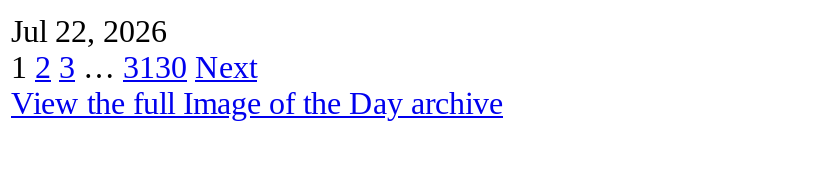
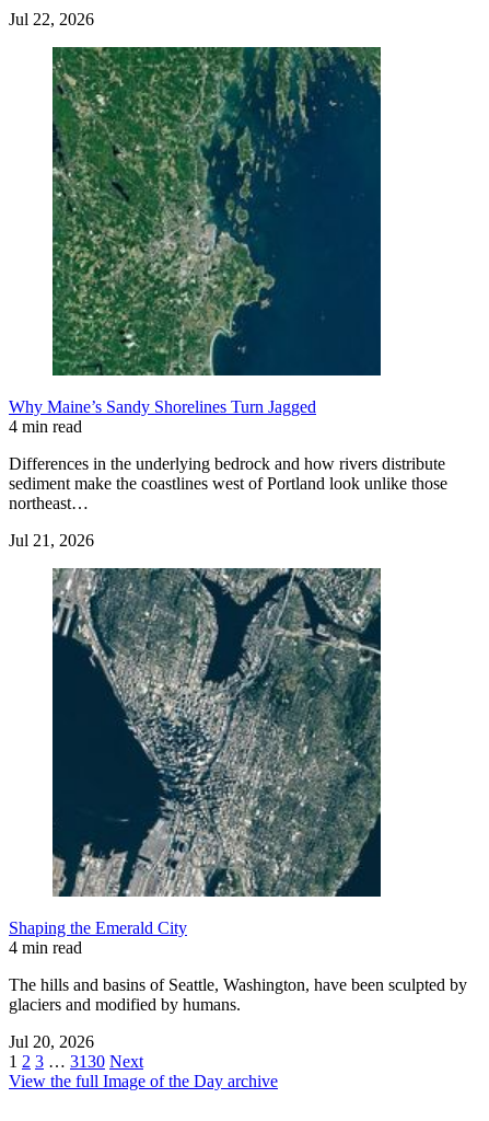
+ [image]
+ Why Maine’s Sandy Shorelines Turn Jagged
+ 4 min read
+ Differences in the underlying bedrock and how rivers distribute
+ sediment make the coastlines west of Portland look unlike those
+ northeast…
+ Jul 21, 2026

+ [image]
+ Shaping the Emerald City
+ 4 min read
+ The hills and basins of Seattle, Washington, have been sculpted by
+ glaciers and modified by humans.
+ Jul 20, 2026
